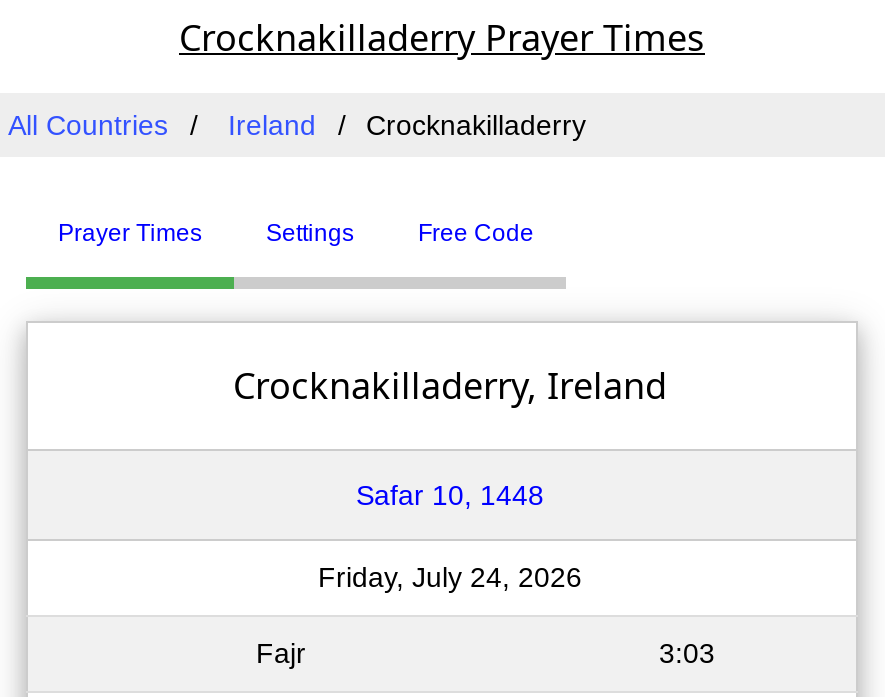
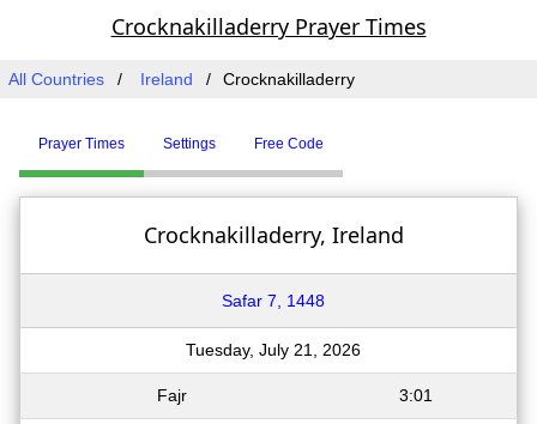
- Safar 10, 1448
+ Safar 7, 1448

- Friday, July 24, 2026
+ Tuesday, July 21, 2026

- 3:03
+ 3:01
